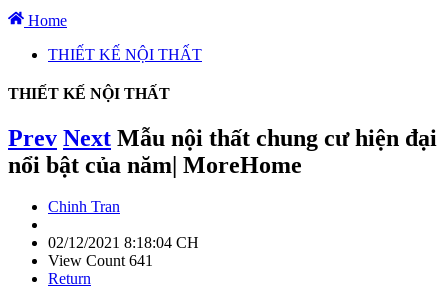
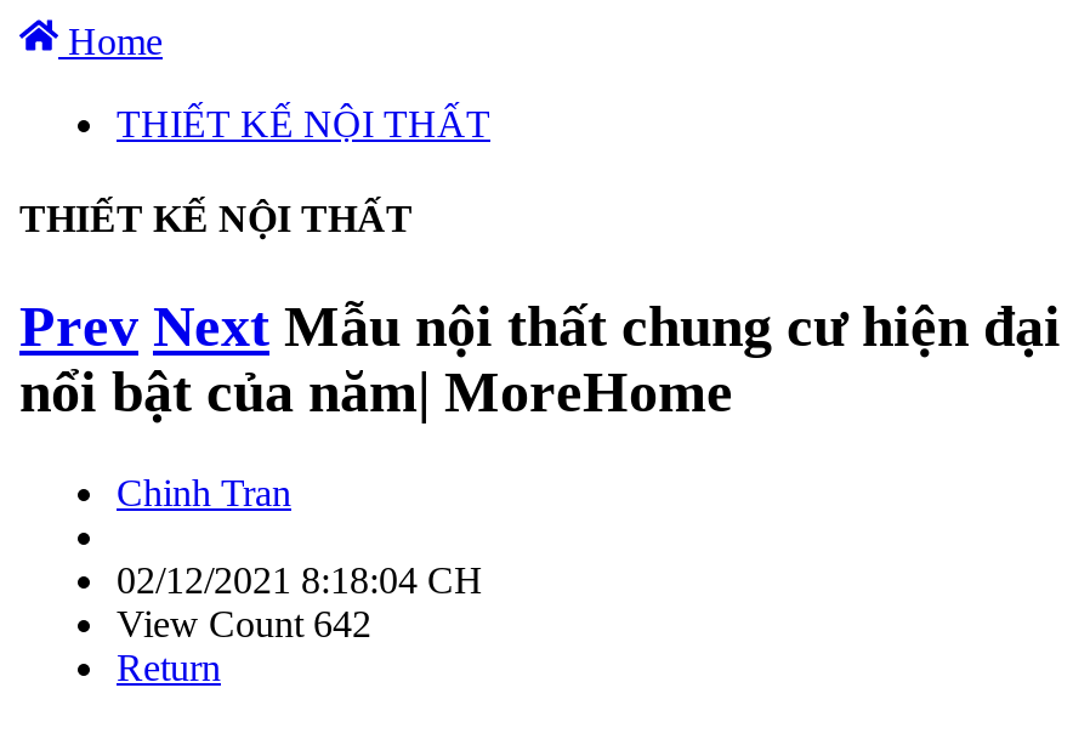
- View Count 641
+ View Count 642
